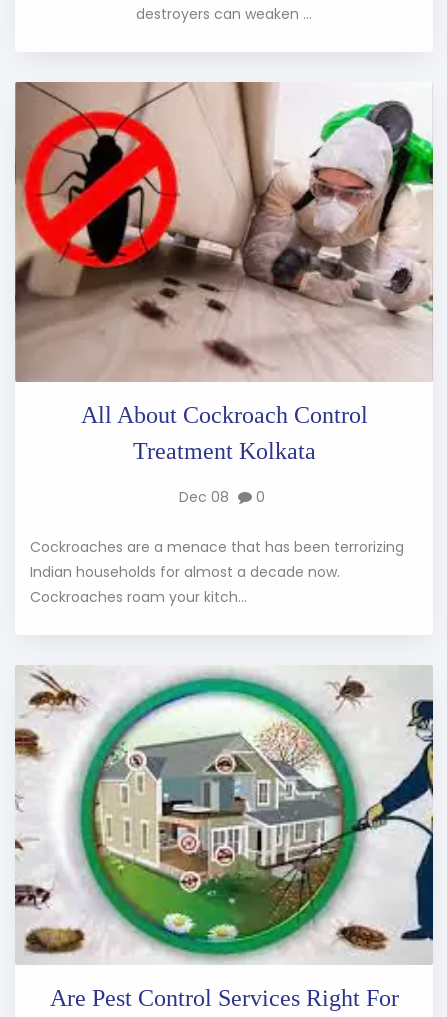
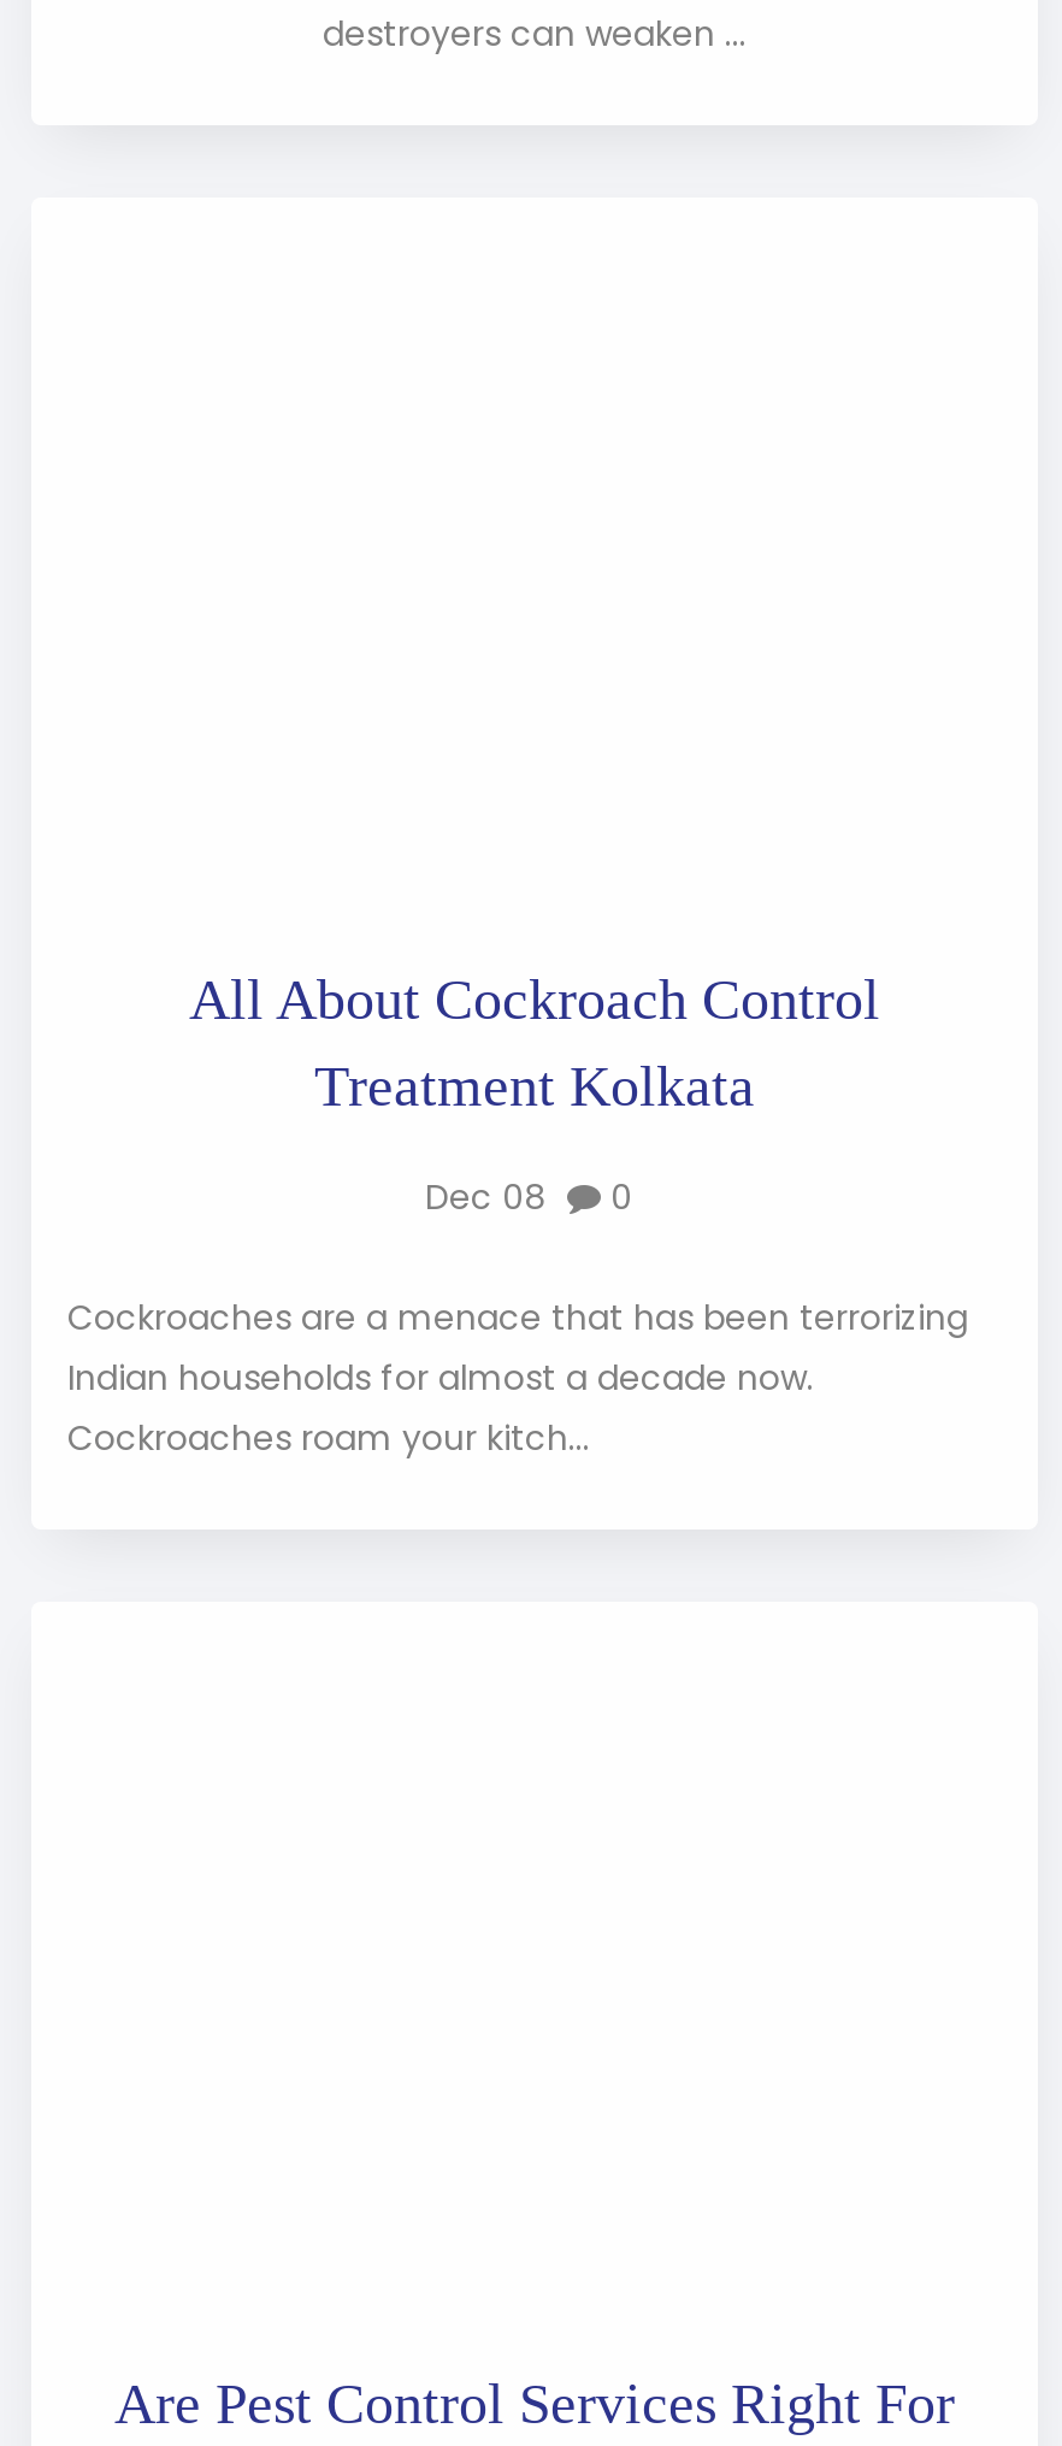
- [image]

- [image]
